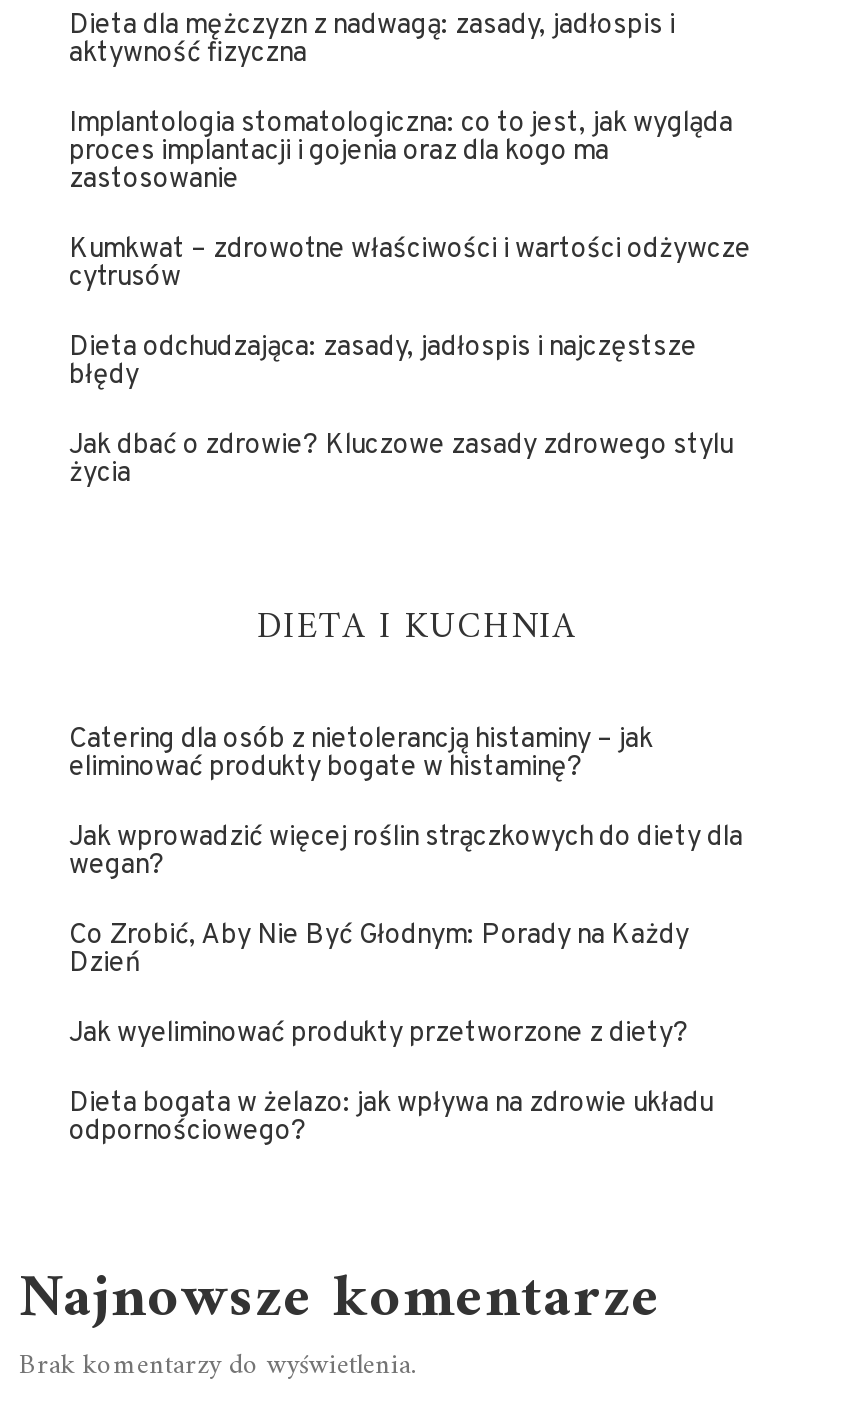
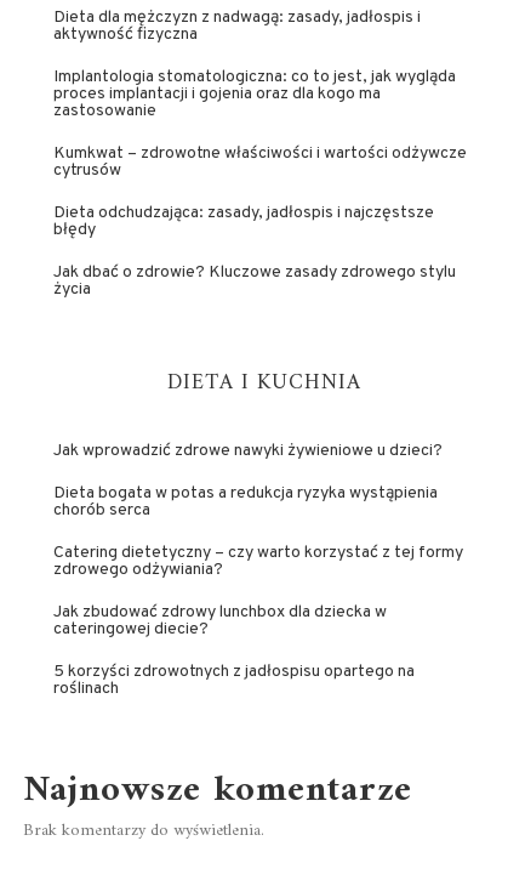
- Catering dla osób z nietolerancją histaminy – jak
- eliminować produkty bogate w histaminę?
+ Jak wprowadzić zdrowe nawyki żywieniowe u dzieci?

- Jak wprowadzić więcej roślin strączkowych do diety dla
- wegan?
+ Dieta bogata w potas a redukcja ryzyka wystąpienia
+ chorób serca

- Co Zrobić, Aby Nie Być Głodnym: Porady na Każdy
- Dzień
+ Catering dietetyczny – czy warto korzystać z tej formy
+ zdrowego odżywiania?

- Jak wyeliminować produkty przetworzone z diety?
+ Jak zbudować zdrowy lunchbox dla dziecka w
+ cateringowej diecie?

- Dieta bogata w żelazo: jak wpływa na zdrowie układu
- odpornościowego?
+ 5 korzyści zdrowotnych z jadłospisu opartego na
+ roślinach
